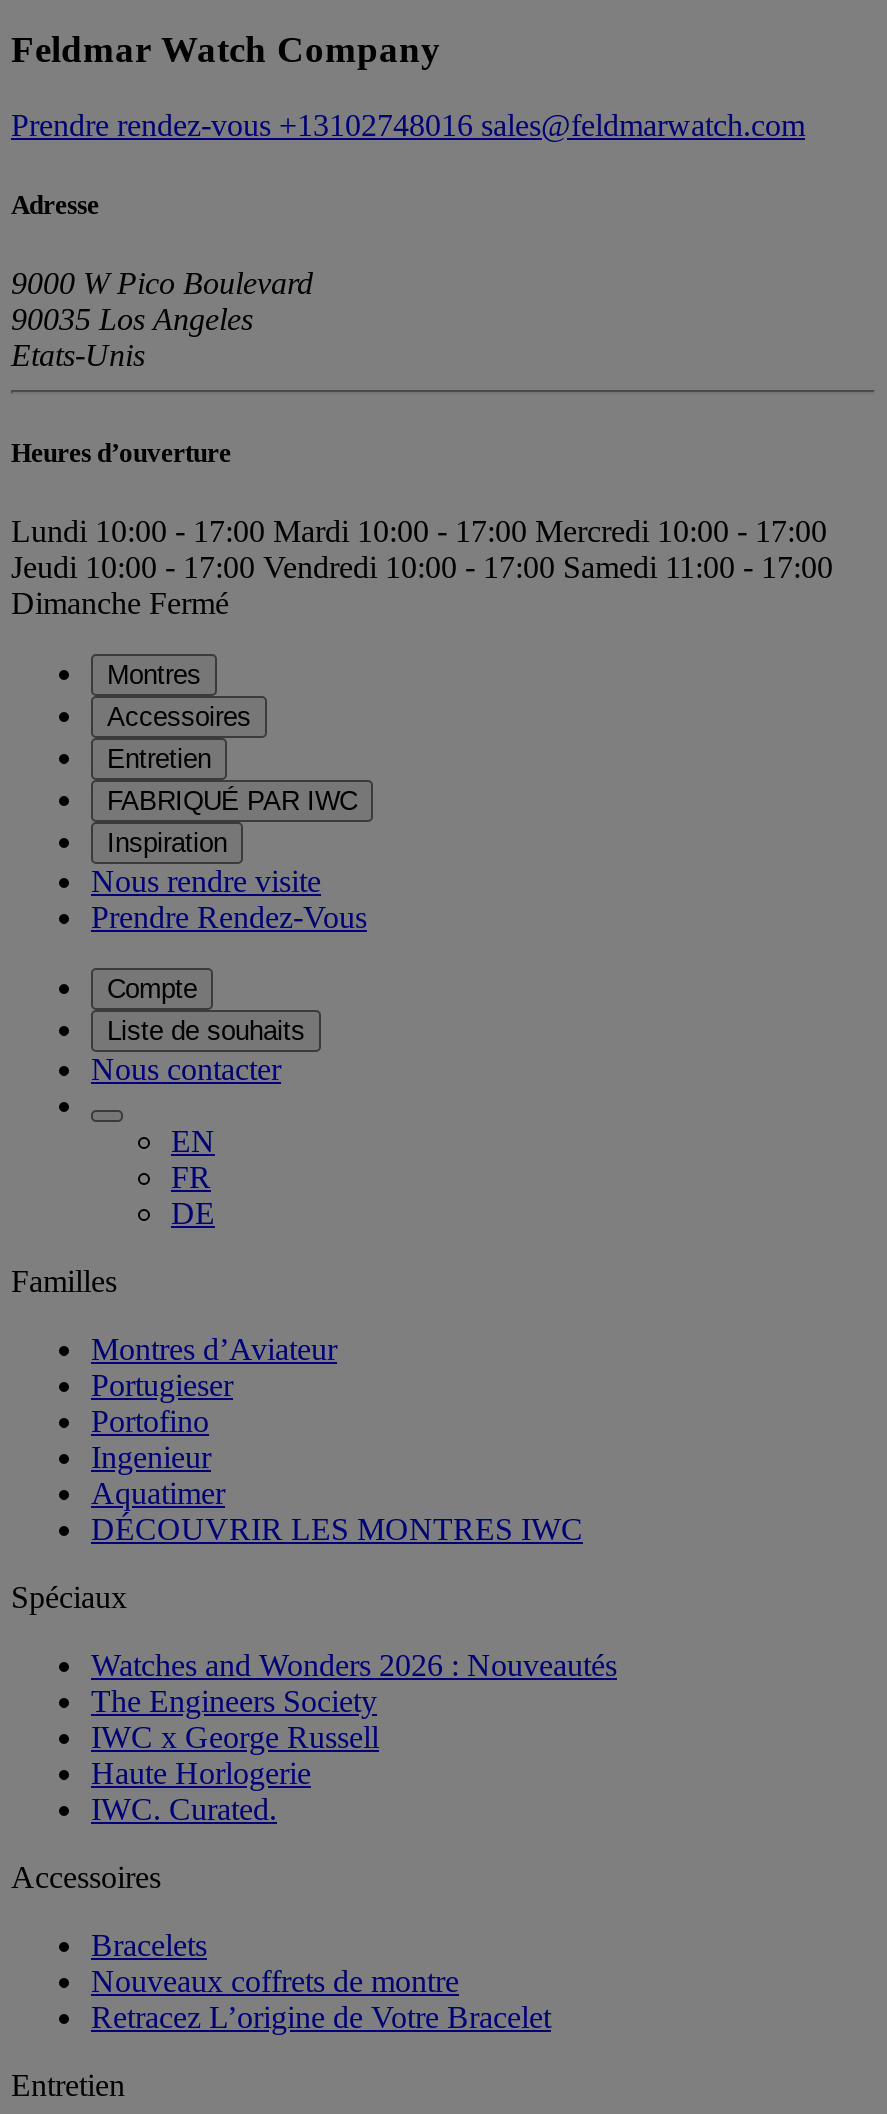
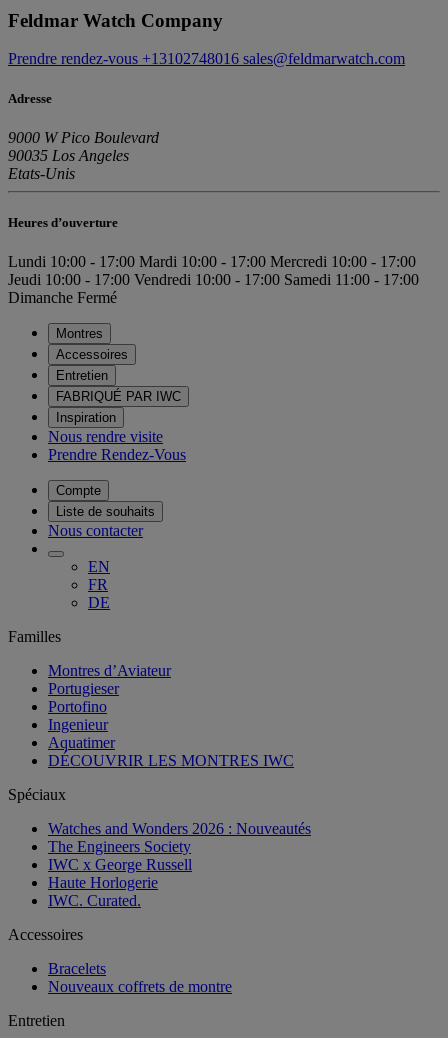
- Retracez L’origine de Votre Bracelet
